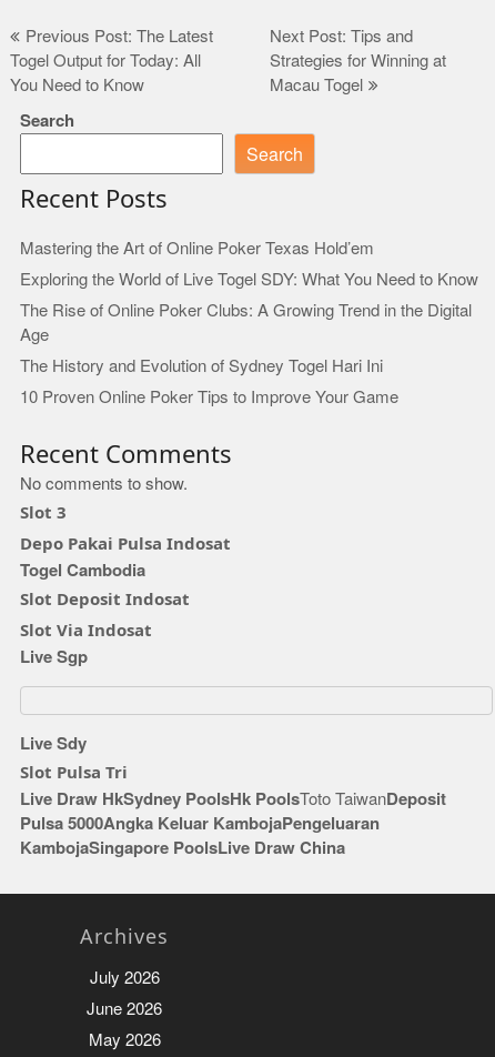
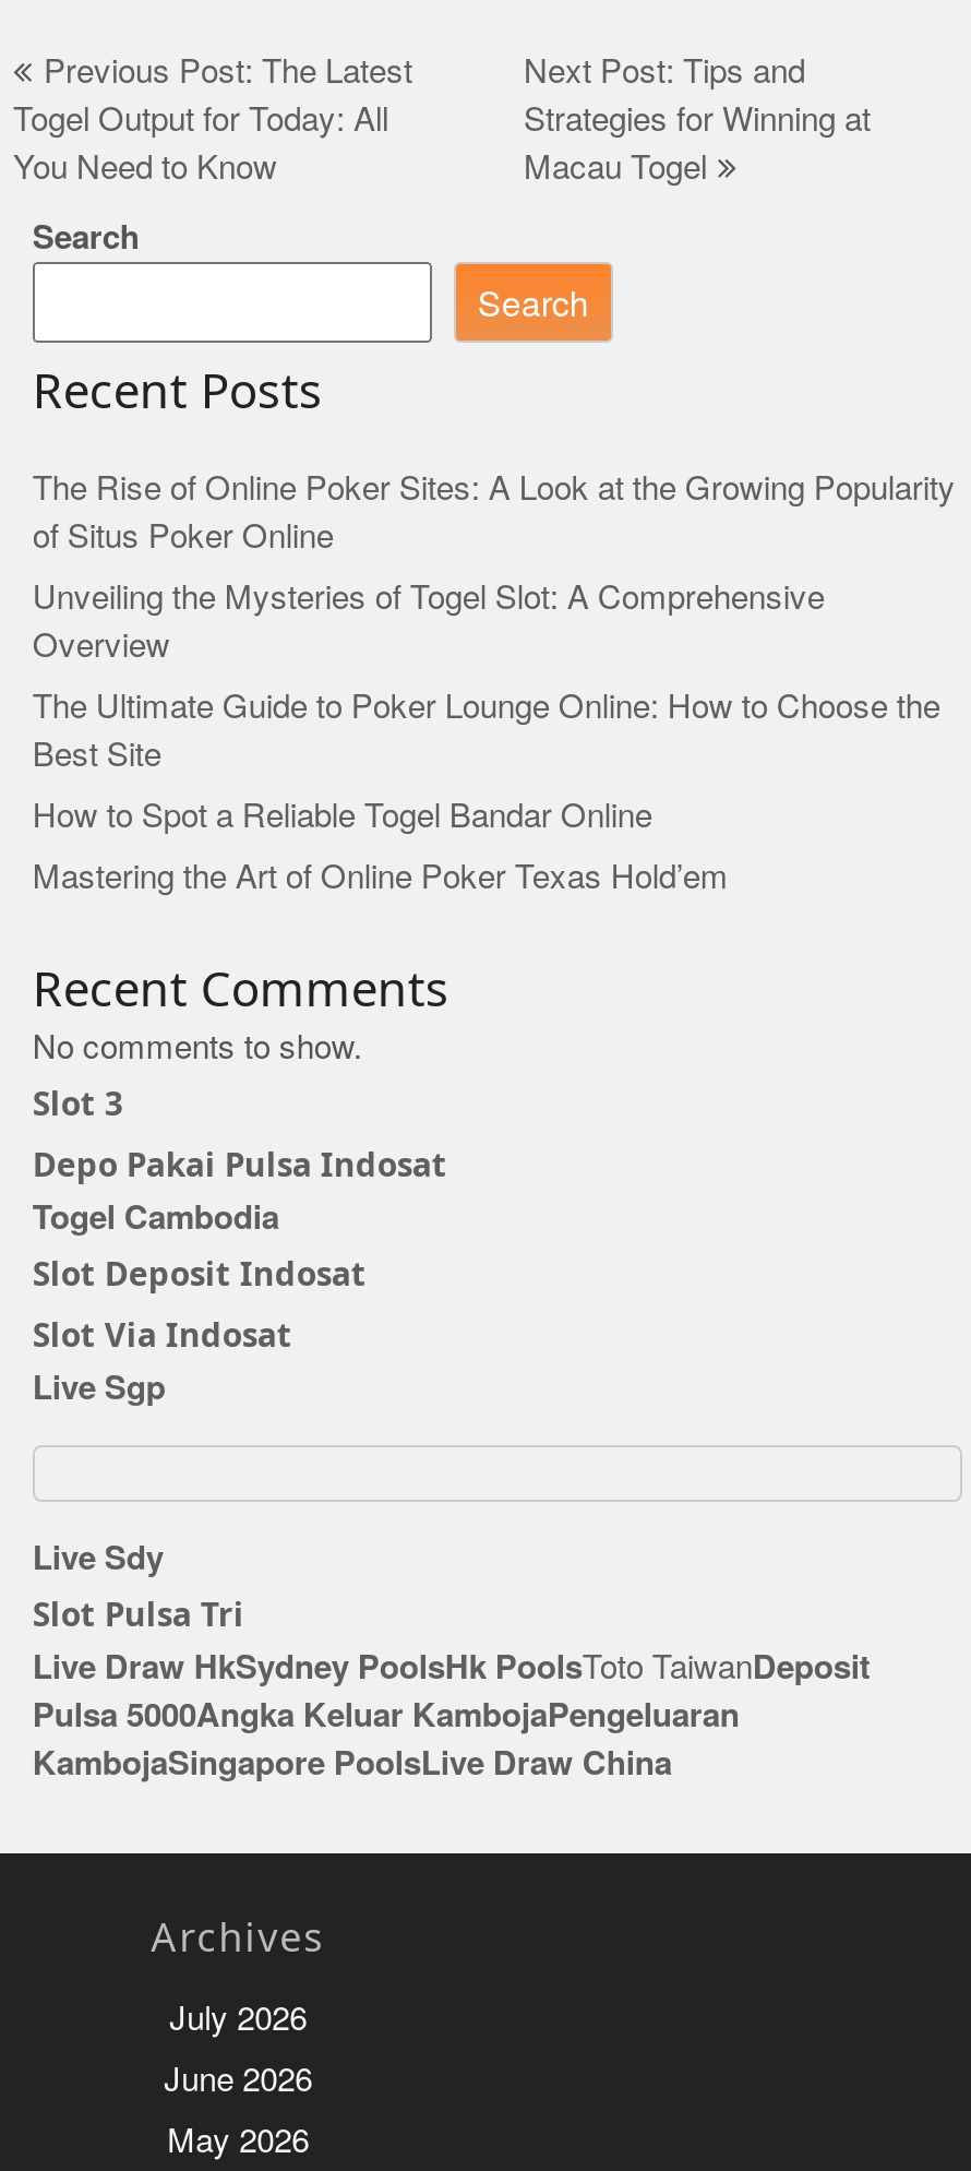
+ The Rise of Online Poker Sites: A Look at the Growing Popularity
+ of Situs Poker Online
+ Unveiling the Mysteries of Togel Slot: A Comprehensive
+ Overview
+ The Ultimate Guide to Poker Lounge Online: How to Choose the
+ Best Site
+ How to Spot a Reliable Togel Bandar Online

moved down: Mastering the Art of Online Poker Texas Hold’em

- Exploring the World of Live Togel SDY: What You Need to Know
- The Rise of Online Poker Clubs: A Growing Trend in the Digital
- Age
- The History and Evolution of Sydney Togel Hari Ini
- 10 Proven Online Poker Tips to Improve Your Game
